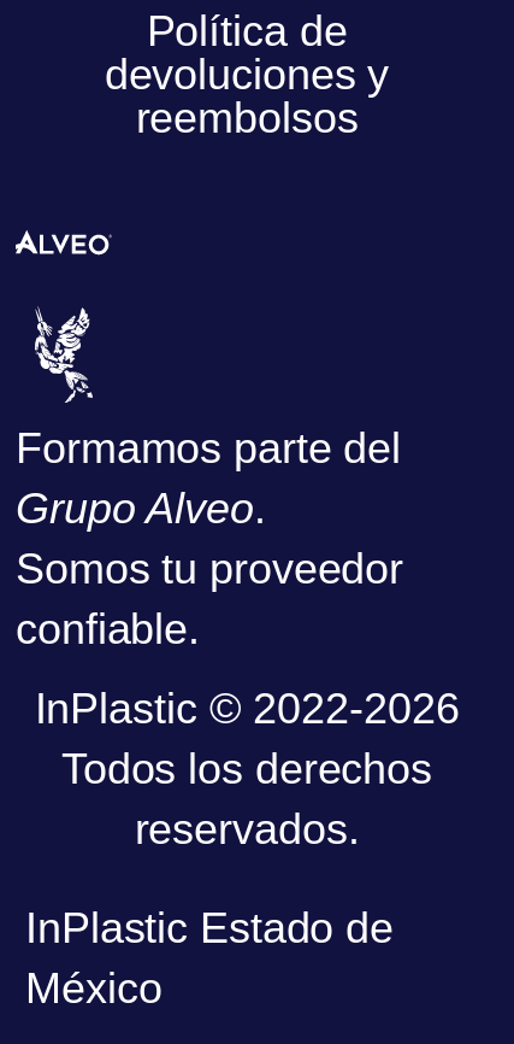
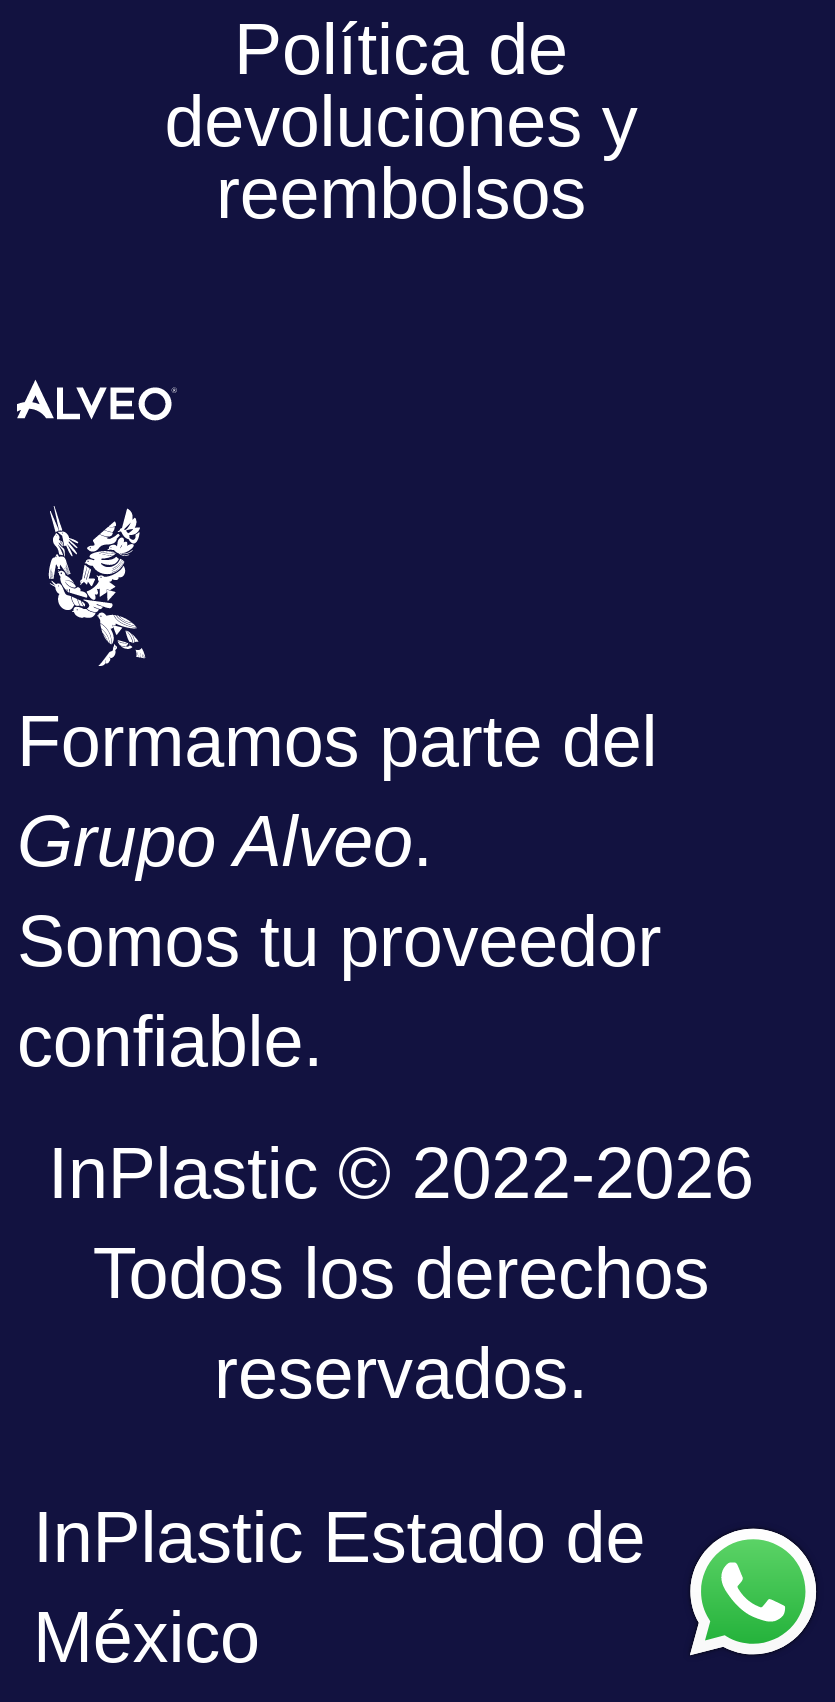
+ [image]
